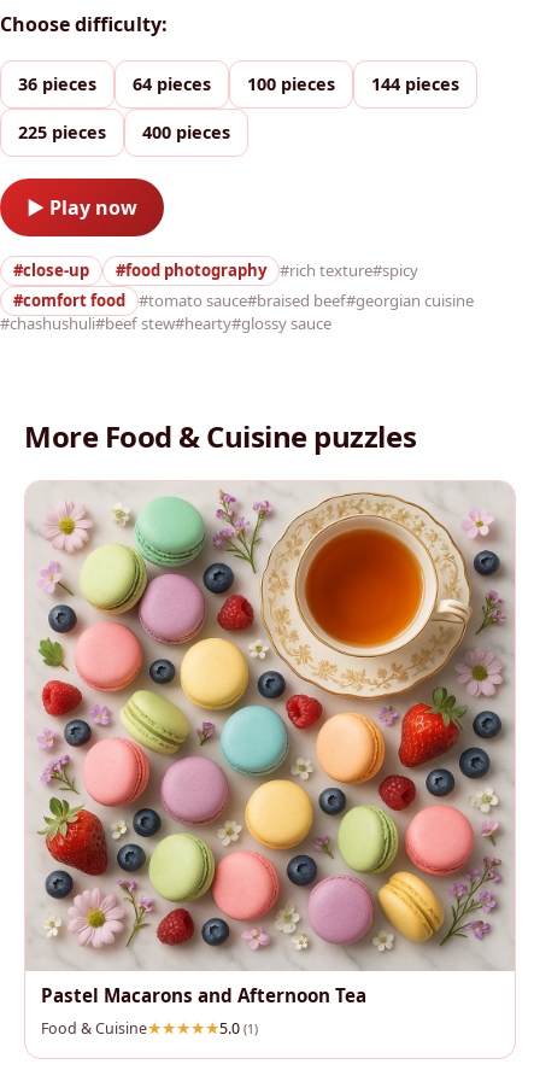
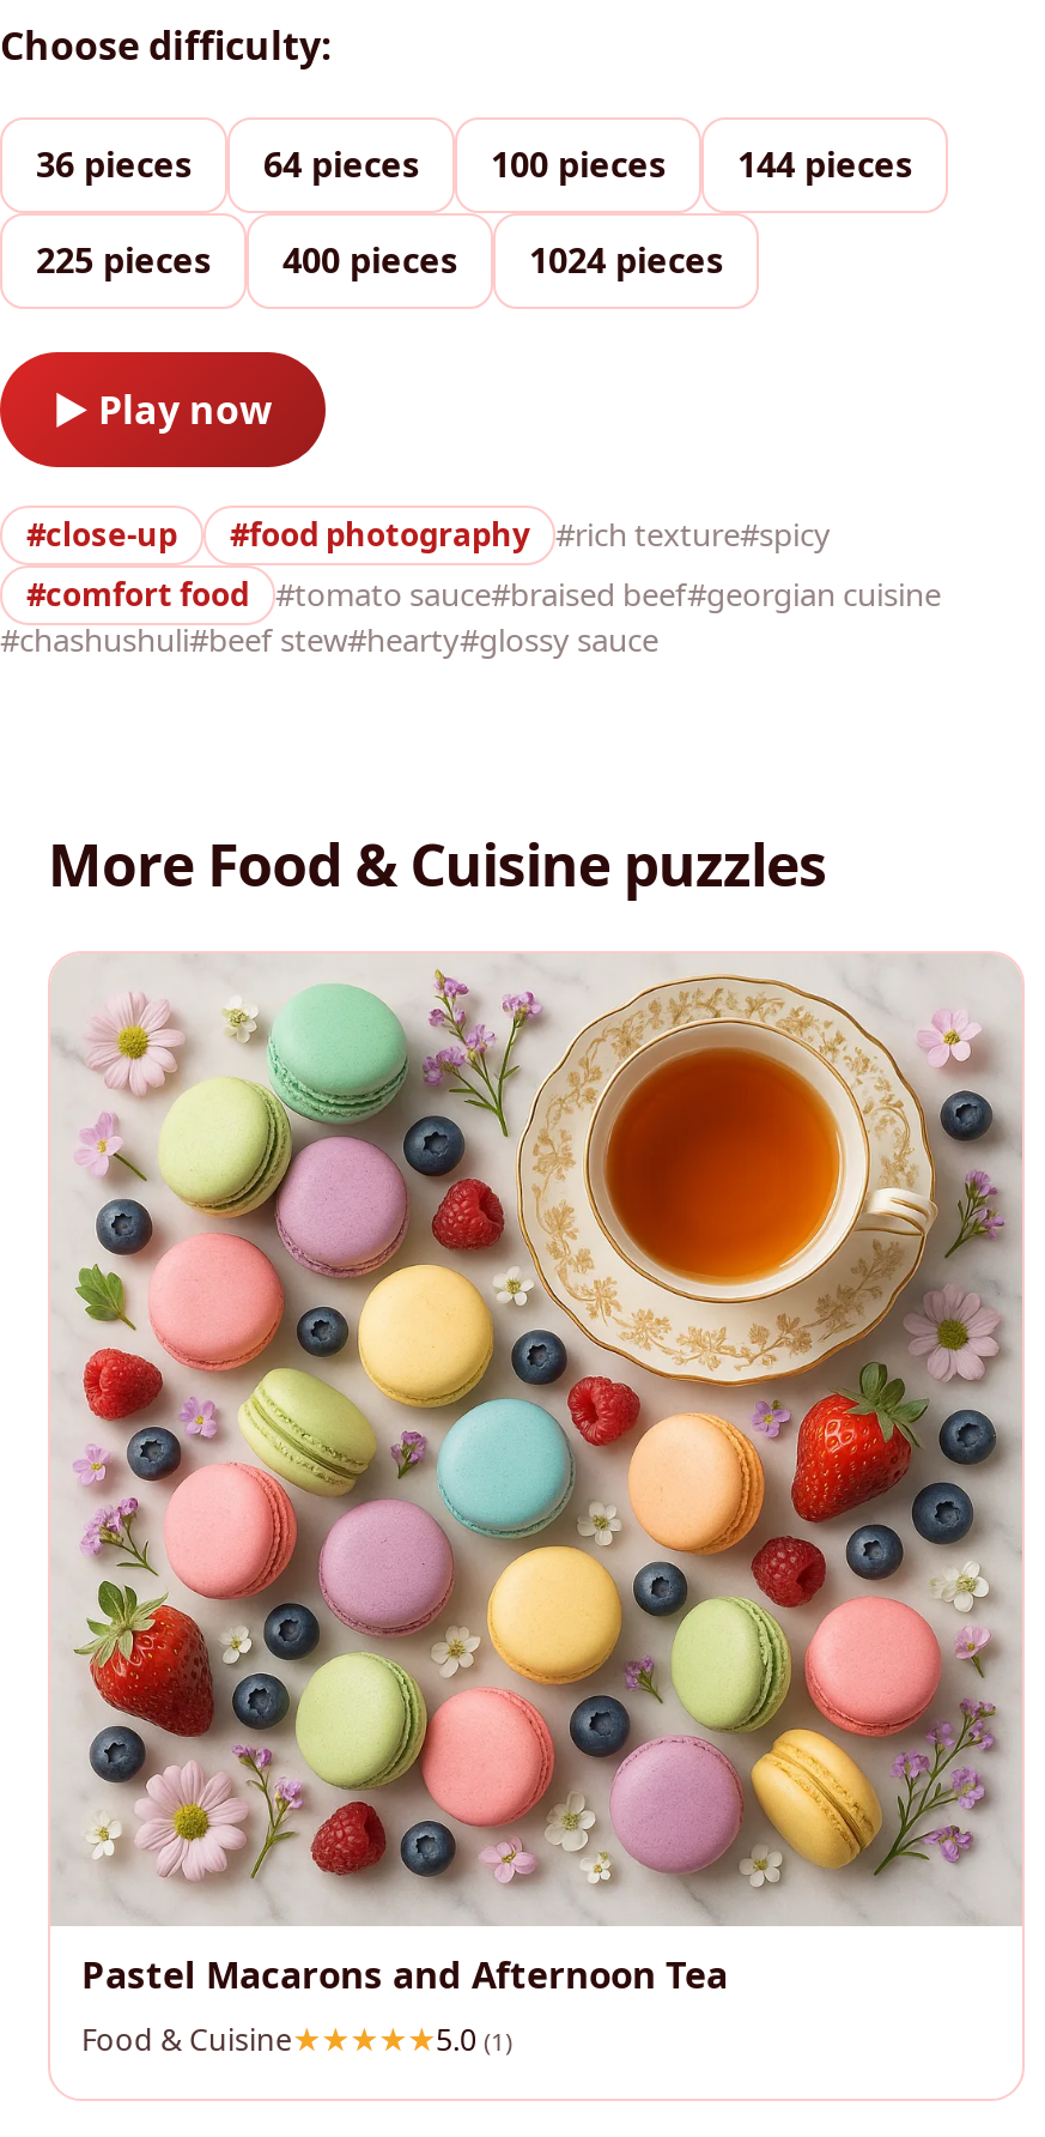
+ 1024 pieces
